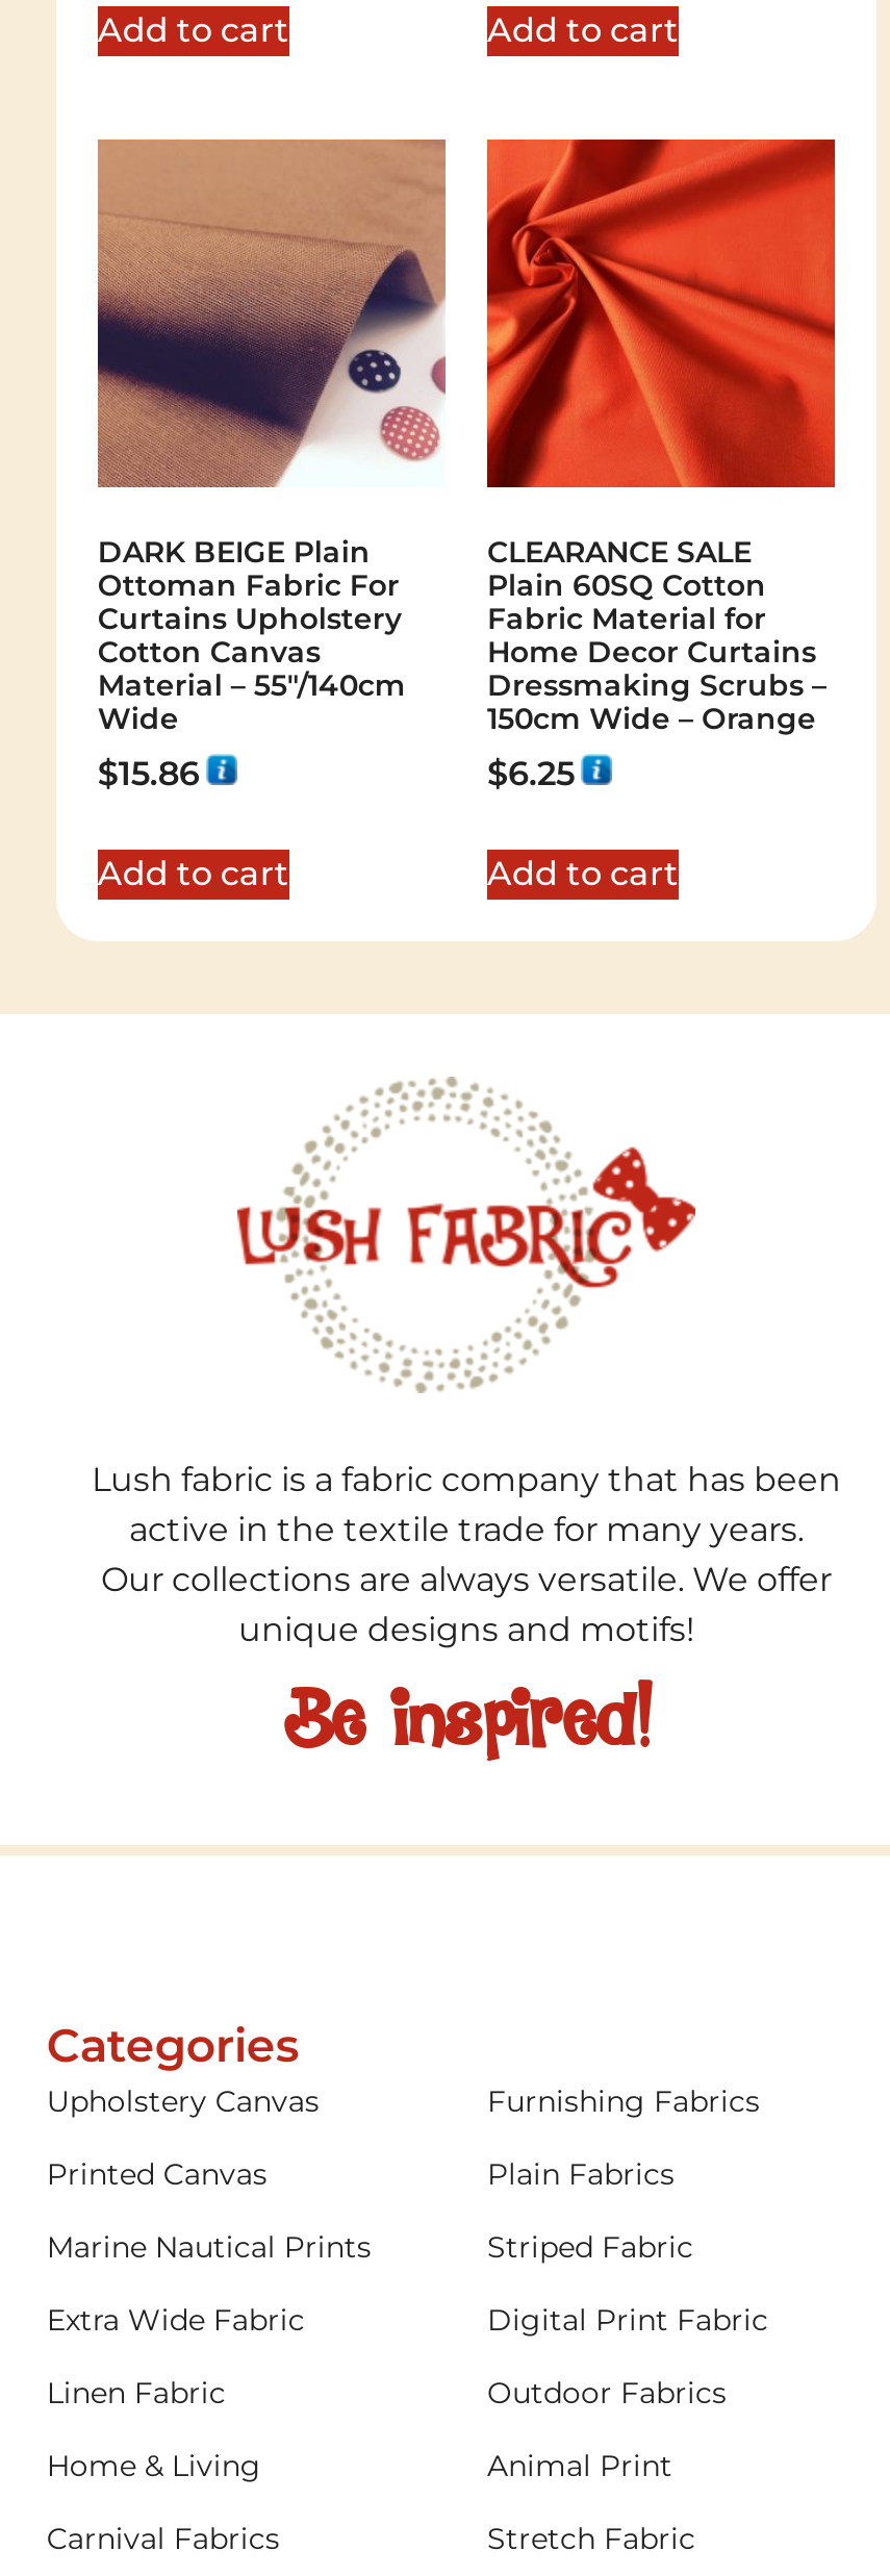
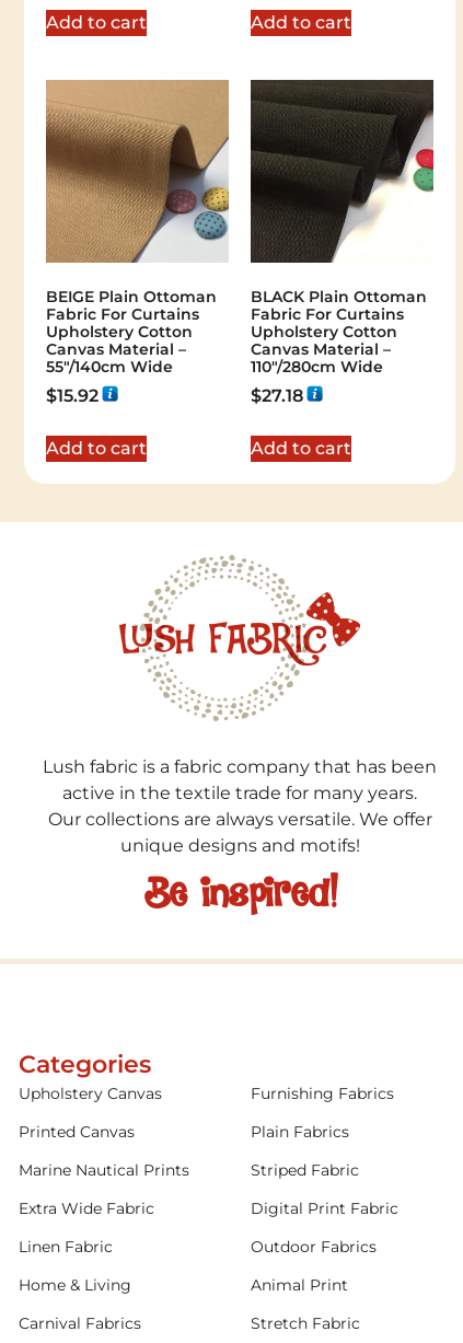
- [image]
- CLEARANCE SALE
- Plain 60SQ Cotton
- Fabric Material for
- Home Decor Curtains
- Dressmaking Scrubs –
- 150cm Wide – Orange
- $6.25
+ [image]
+ BLACK Plain Ottoman
+ Fabric For Curtains
+ Upholstery Cotton
+ Canvas Material –
+ 110"/280cm Wide
+ $27.18

- [image]
- DARK BEIGE Plain
- Ottoman Fabric For
- Curtains Upholstery
- Cotton Canvas
- Material – 55"/140cm
- Wide
- $15.86
+ [image]
+ BEIGE Plain Ottoman
+ Fabric For Curtains
+ Upholstery Cotton
+ Canvas Material –
+ 55"/140cm Wide
+ $15.92
